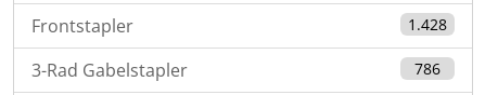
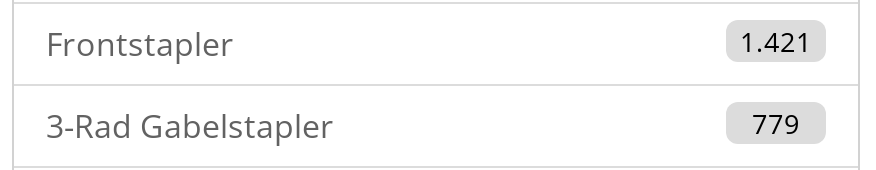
- 1.428
+ 1.421

- 786
+ 779
